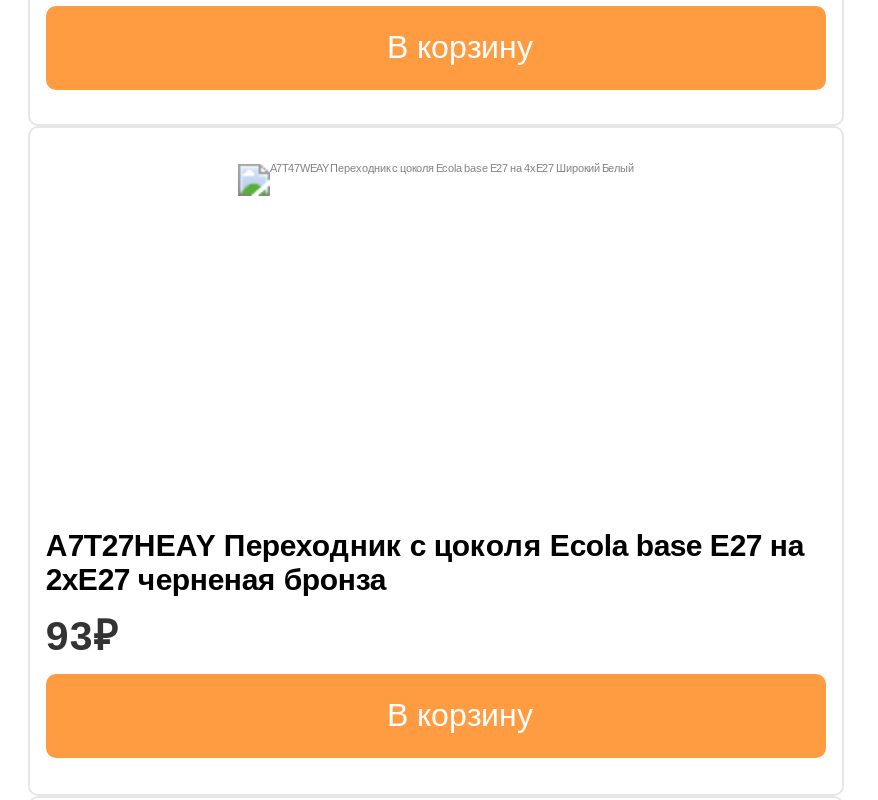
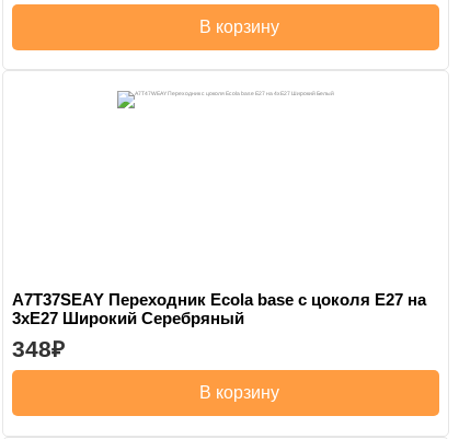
- A7T27HEAY Переходник с цоколя Ecola base E27 на
- 2хE27 черненая бронза
- 93
+ A7T37SEAY Переходник Ecola base с цоколя E27 на
+ 3хE27 Широкий Серебряный
+ 348
